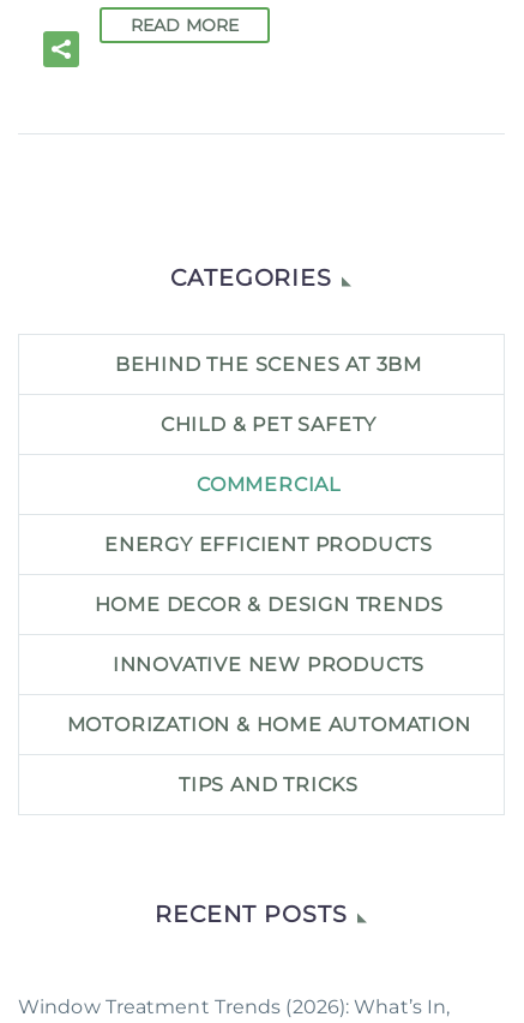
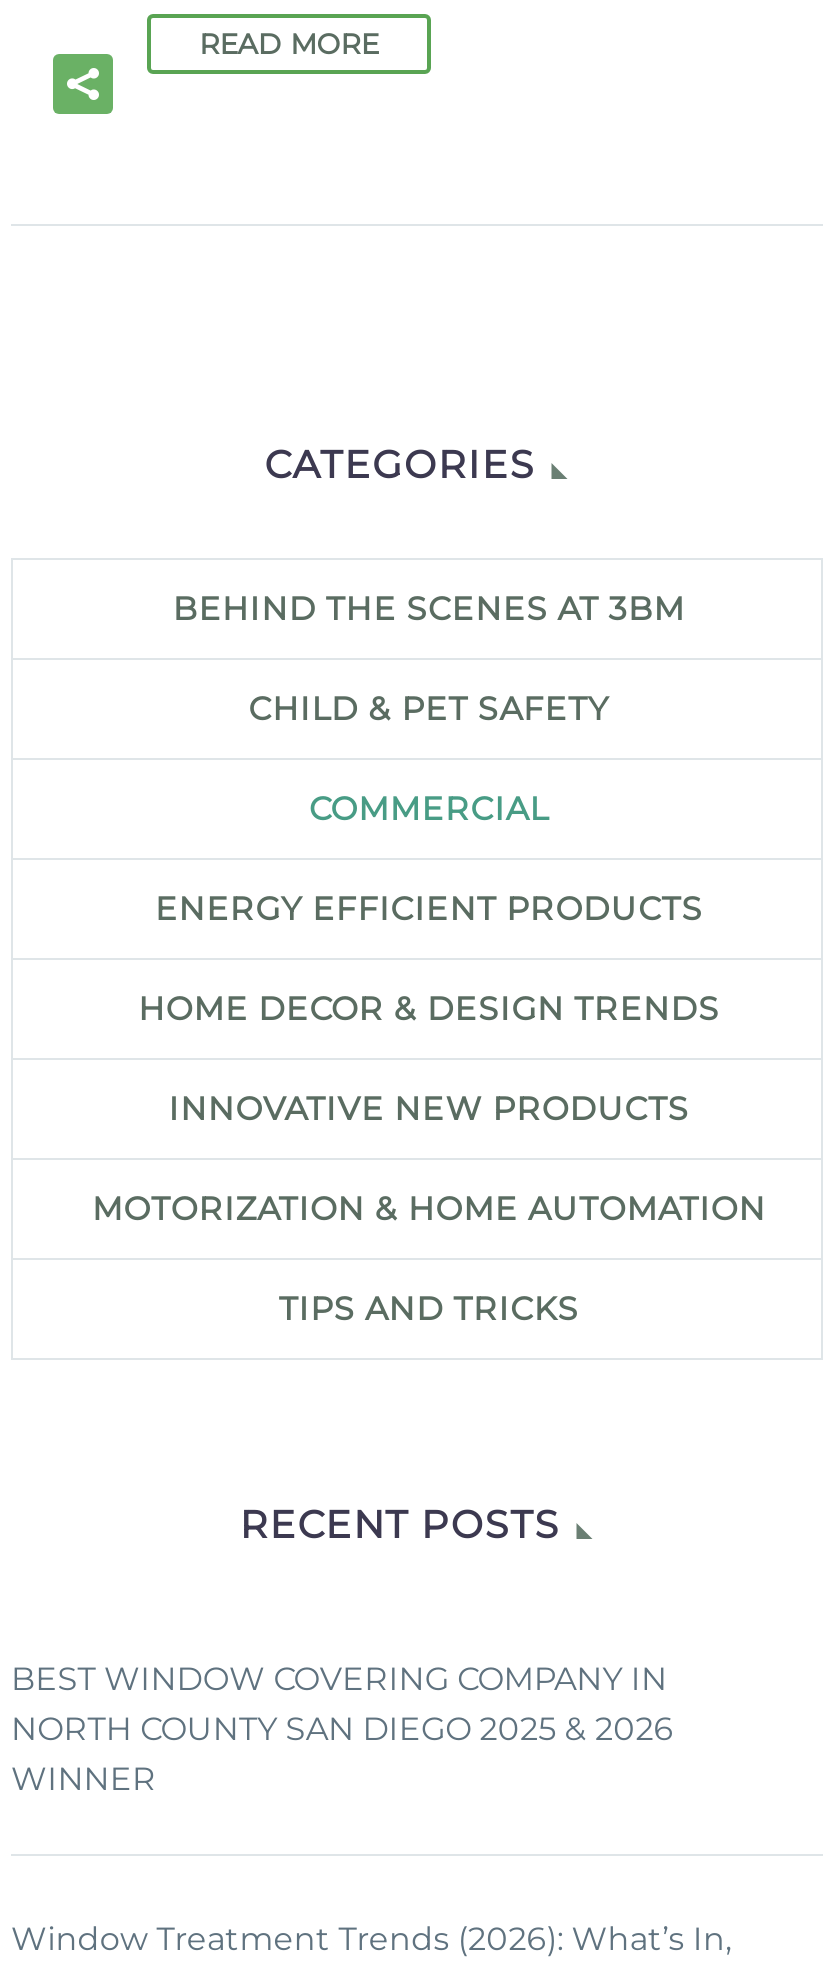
+ BEST WINDOW COVERING COMPANY IN
+ NORTH COUNTY SAN DIEGO 2025 & 2026
+ WINNER
